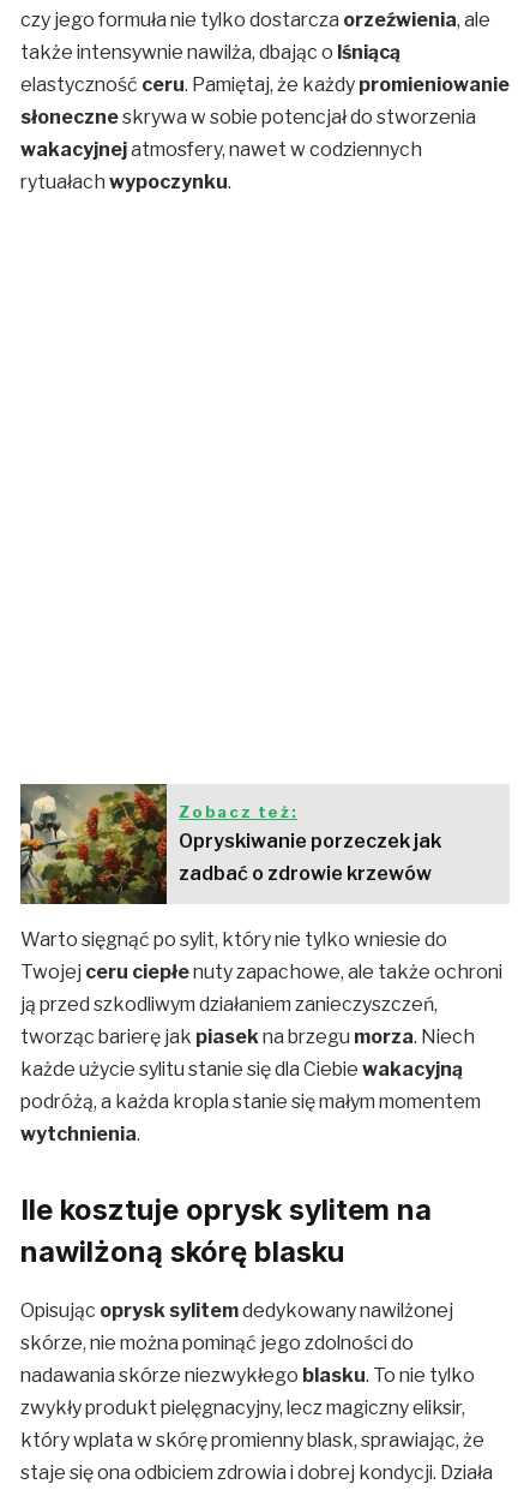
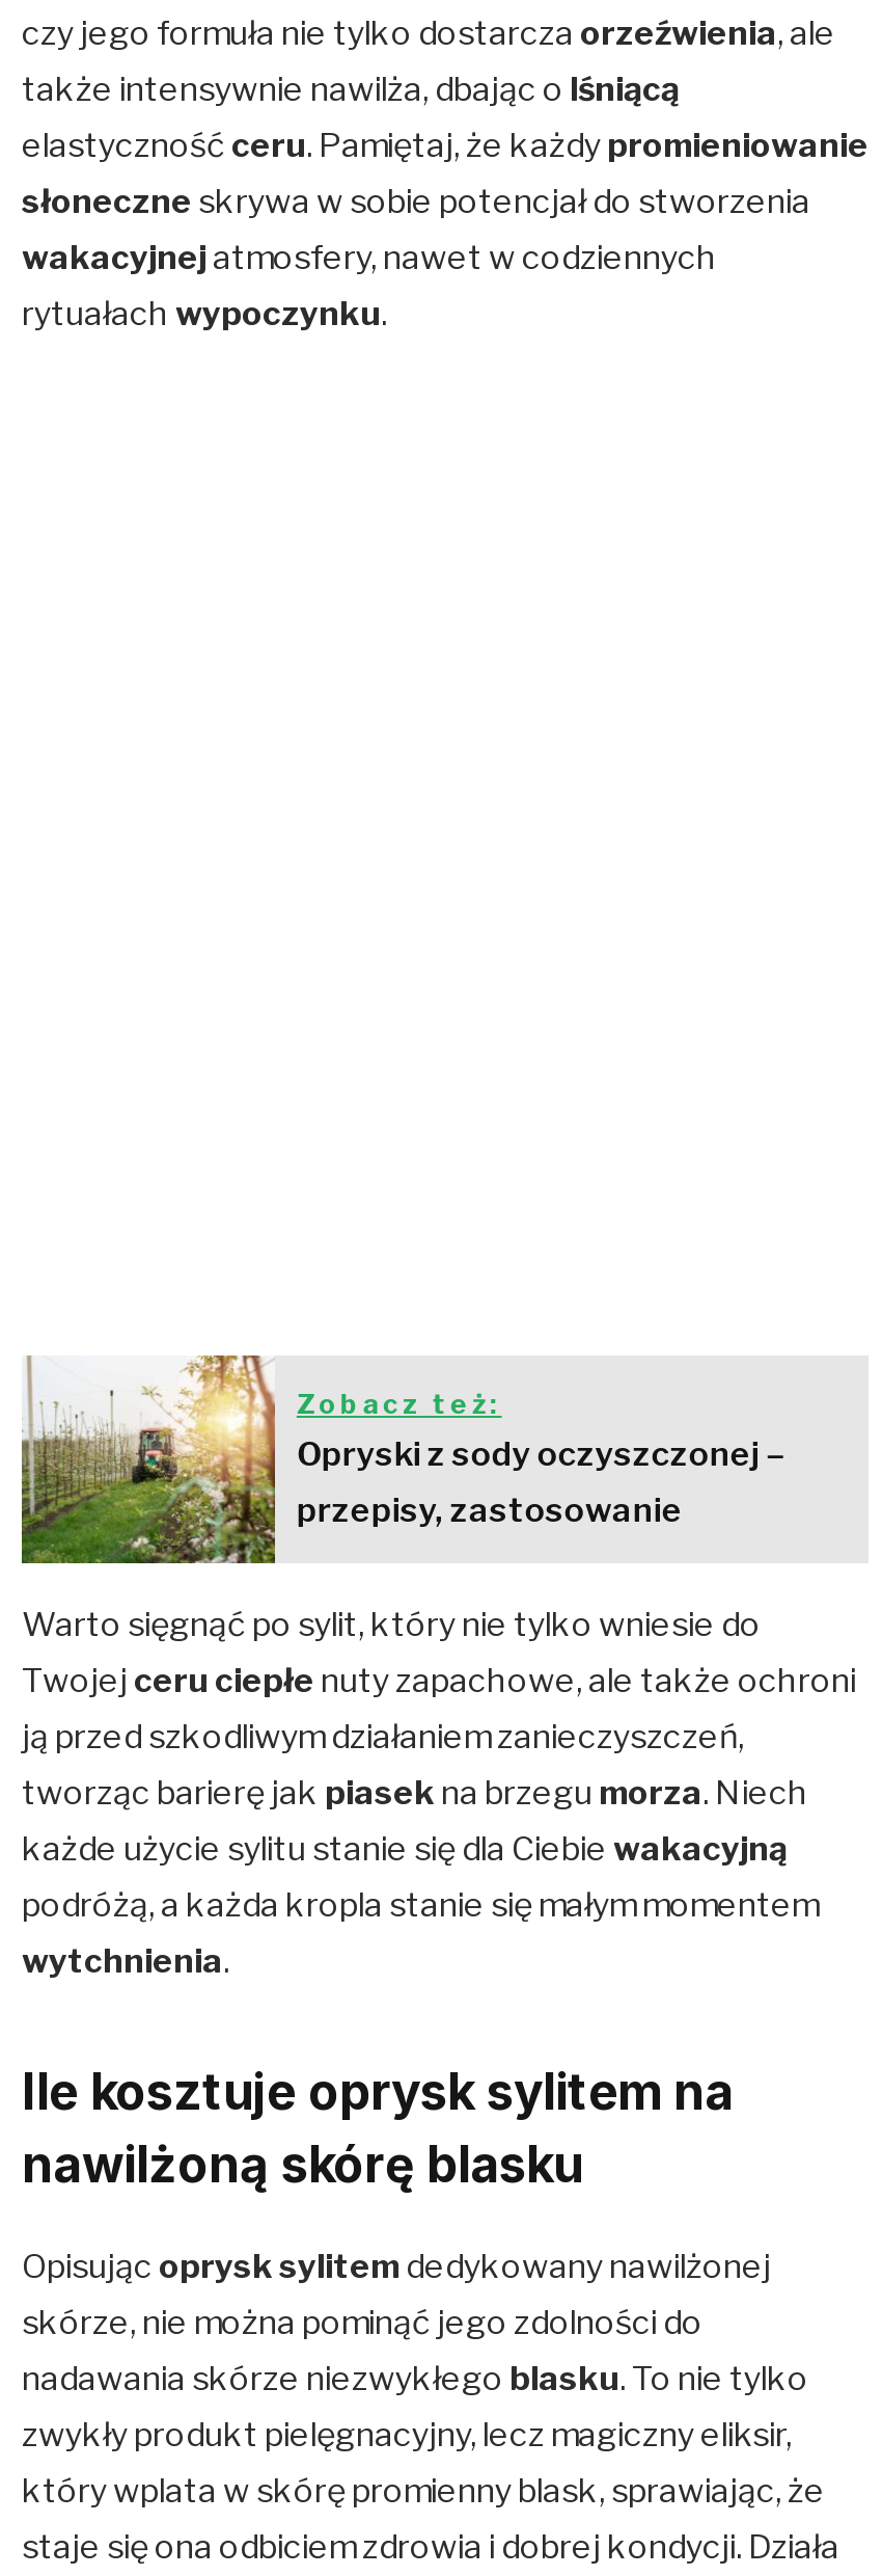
- [image]
- Opryskiwanie porzeczek jak
- zadbać o zdrowie krzewów
+ [image]
+ Opryski z sody oczyszczonej –
+ przepisy, zastosowanie
